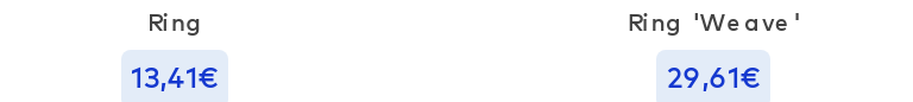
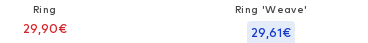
- 13,41€
+ 29,90€
